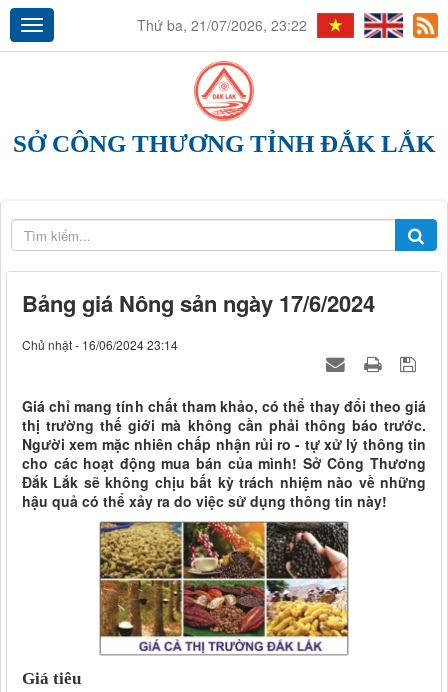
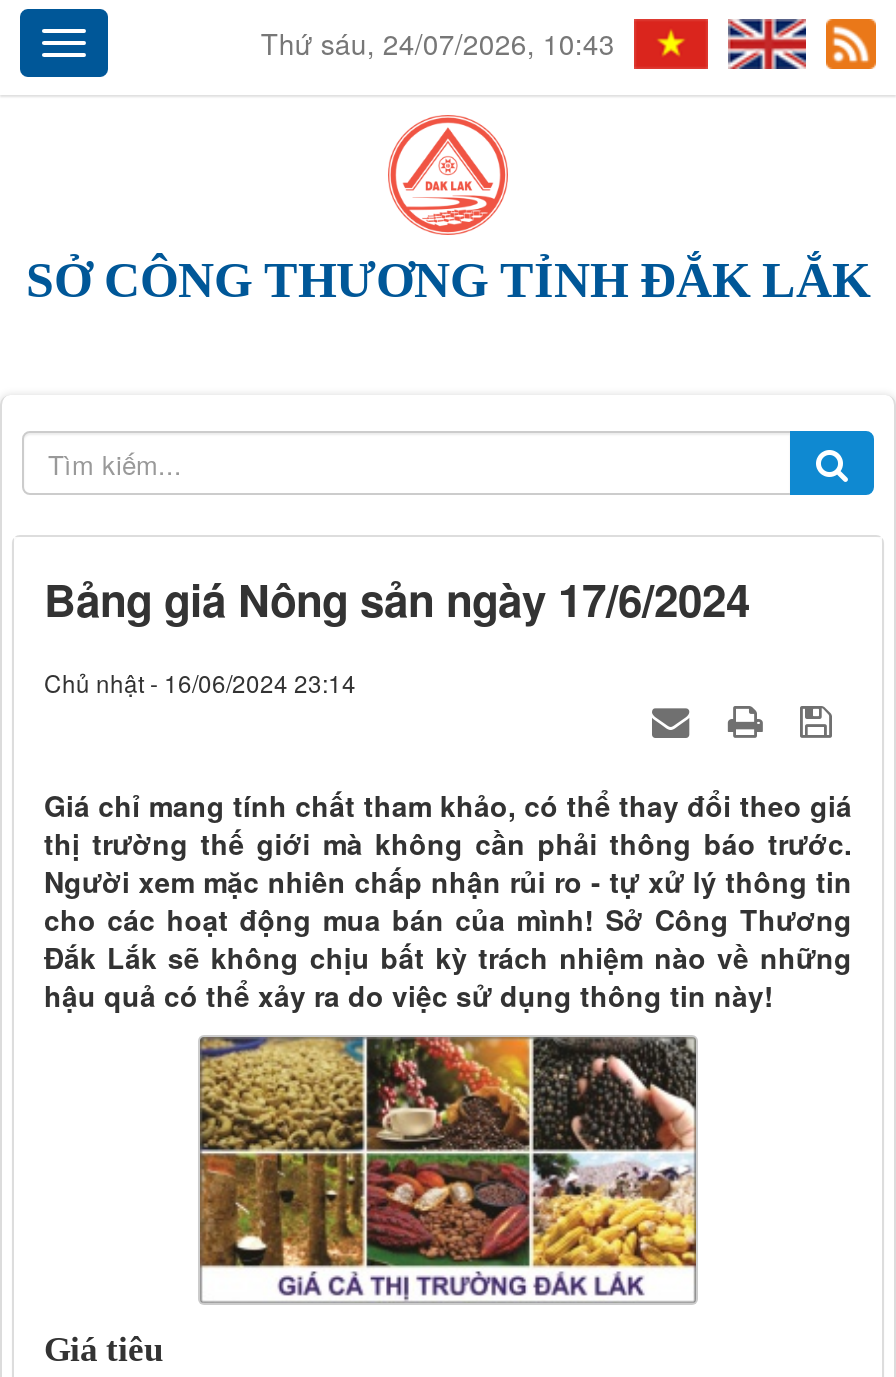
- Thứ ba, 21/07/2026, 23:22
+ Thứ sáu, 24/07/2026, 10:43
